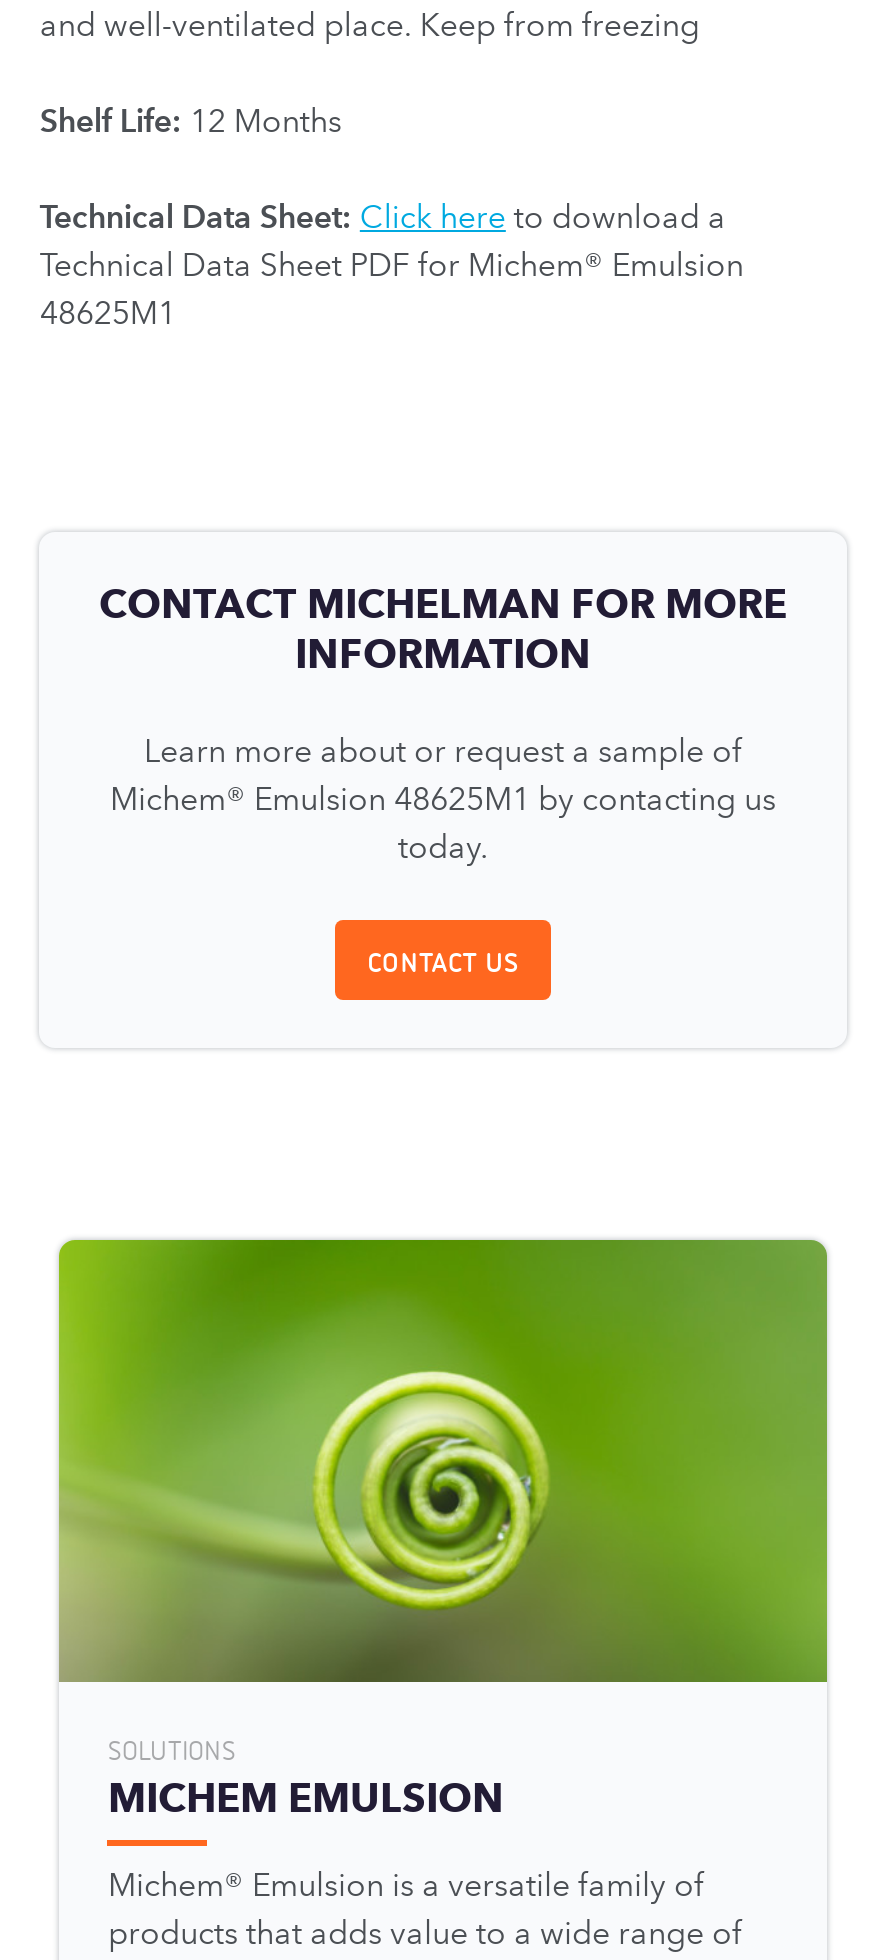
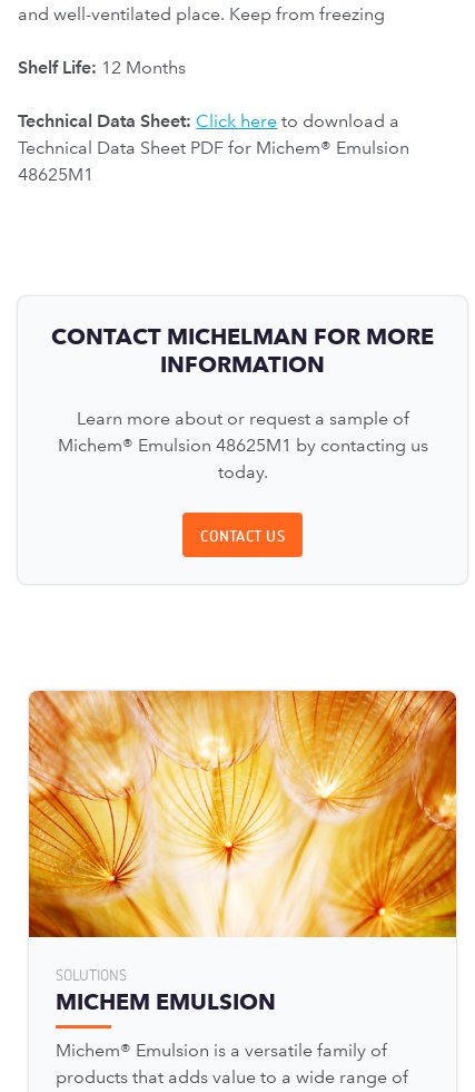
- [image]
+ [image]
